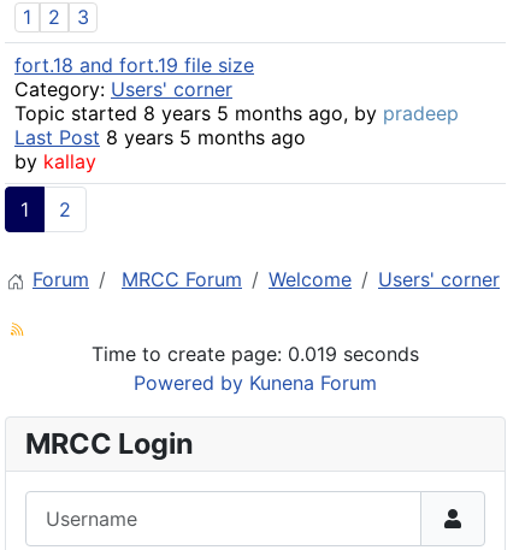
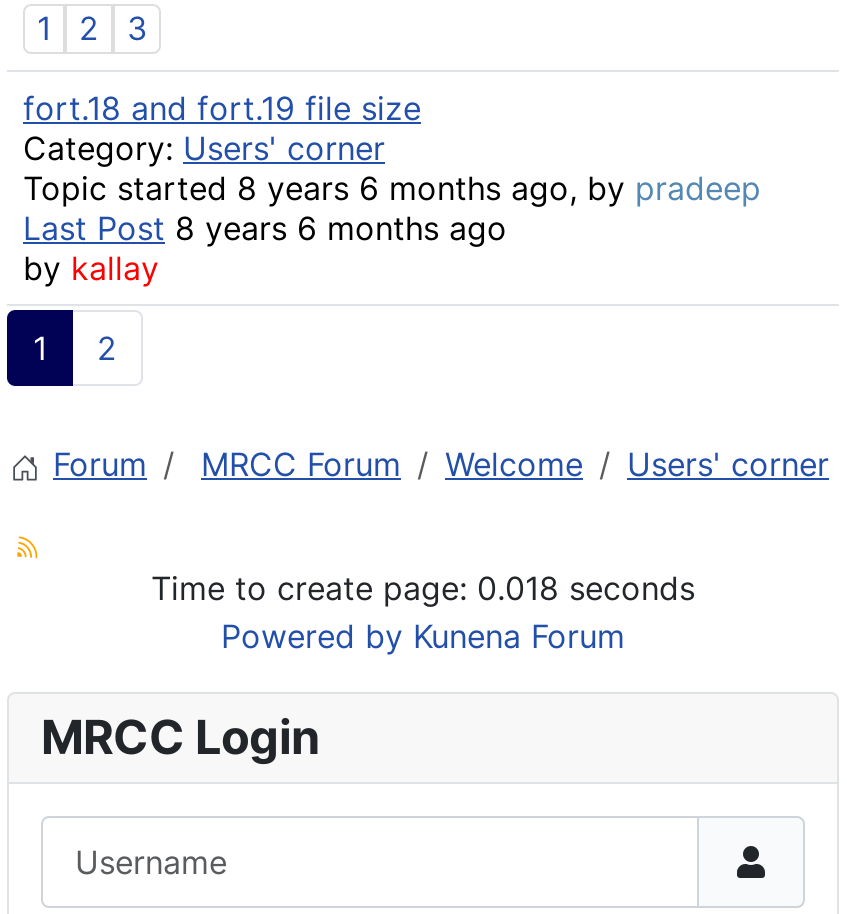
- Topic started 8 years 5 months ago, by pradeep
+ Topic started 8 years 6 months ago, by pradeep

- Last Post 8 years 5 months ago
+ Last Post 8 years 6 months ago

- Time to create page: 0.019 seconds
+ Time to create page: 0.018 seconds
